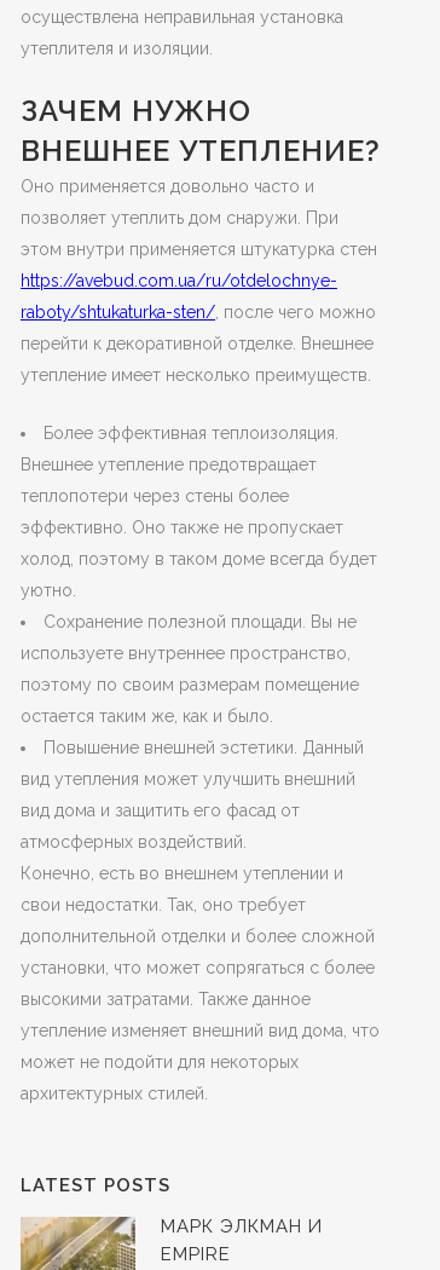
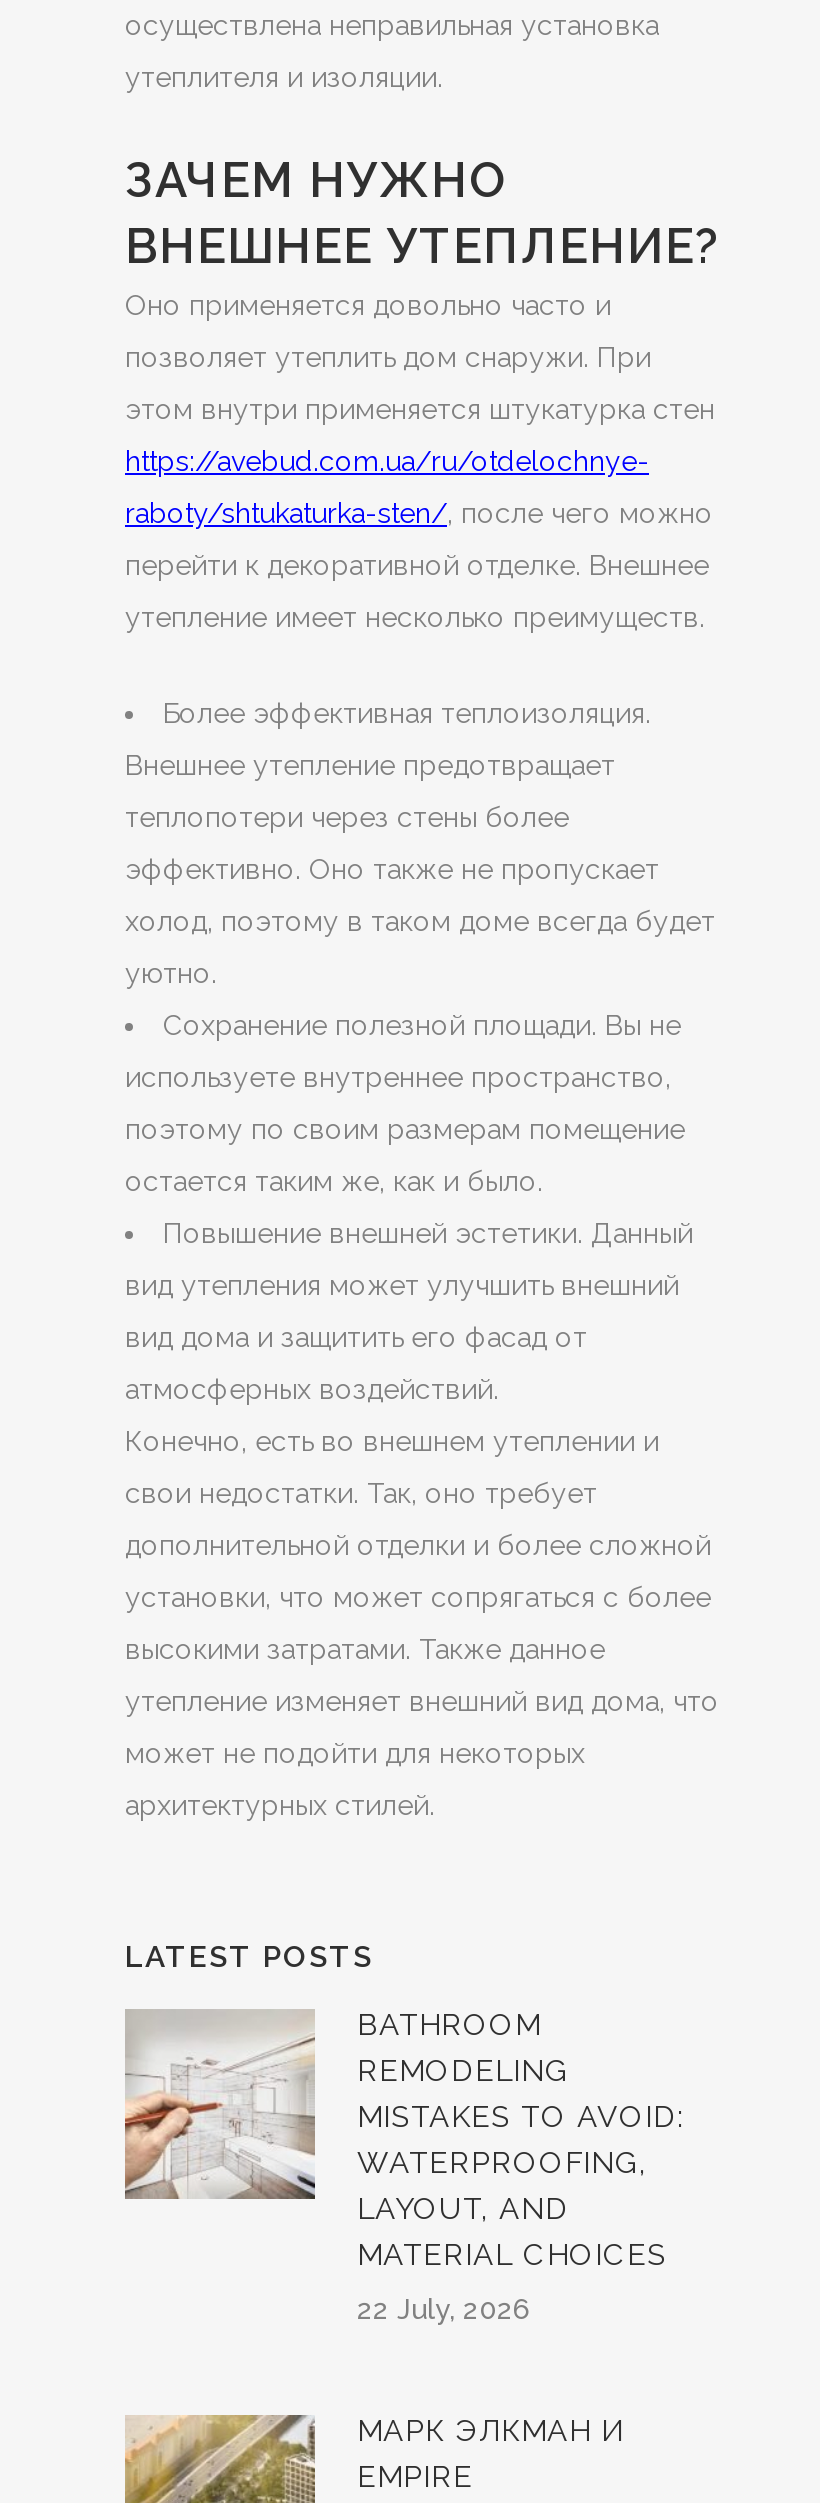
+ [image]
+ BATHROOM
+ REMODELING
+ MISTAKES TO AVOID:
+ WATERPROOFING,
+ LAYOUT, AND
+ MATERIAL CHOICES
+ 22 July, 2026
